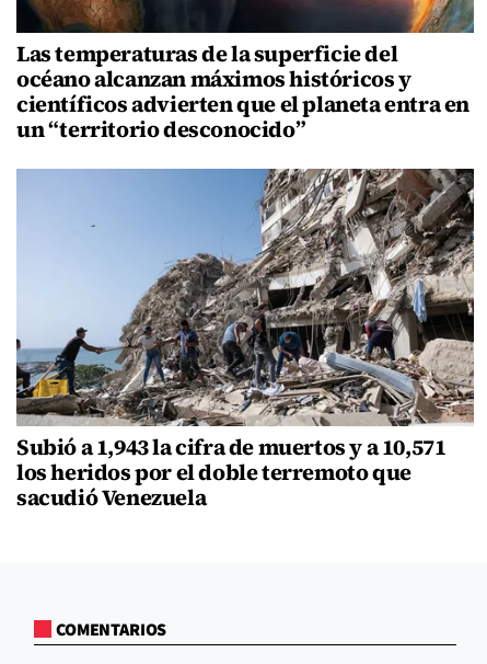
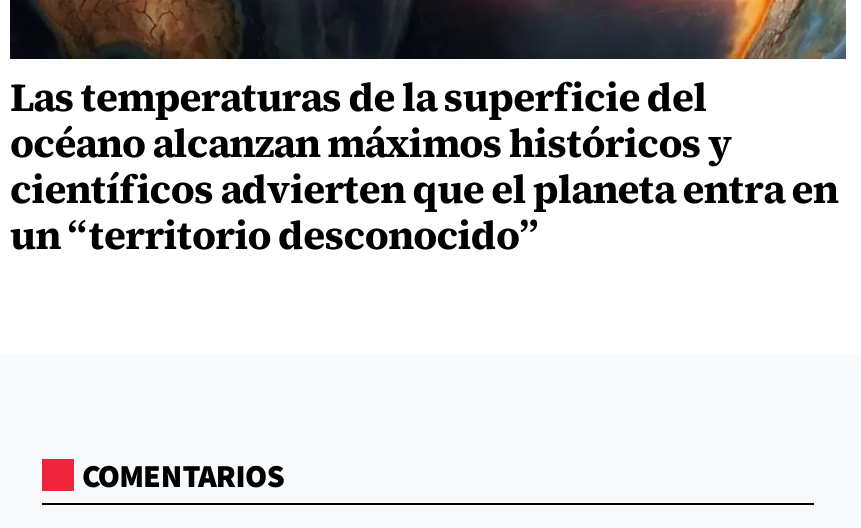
- [image]
- Subió a 1,943 la cifra de muertos y a 10,571
- los heridos por el doble terremoto que
- sacudió Venezuela
